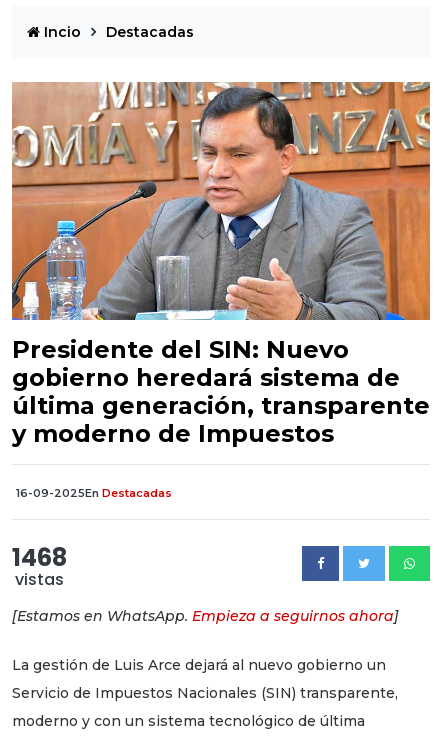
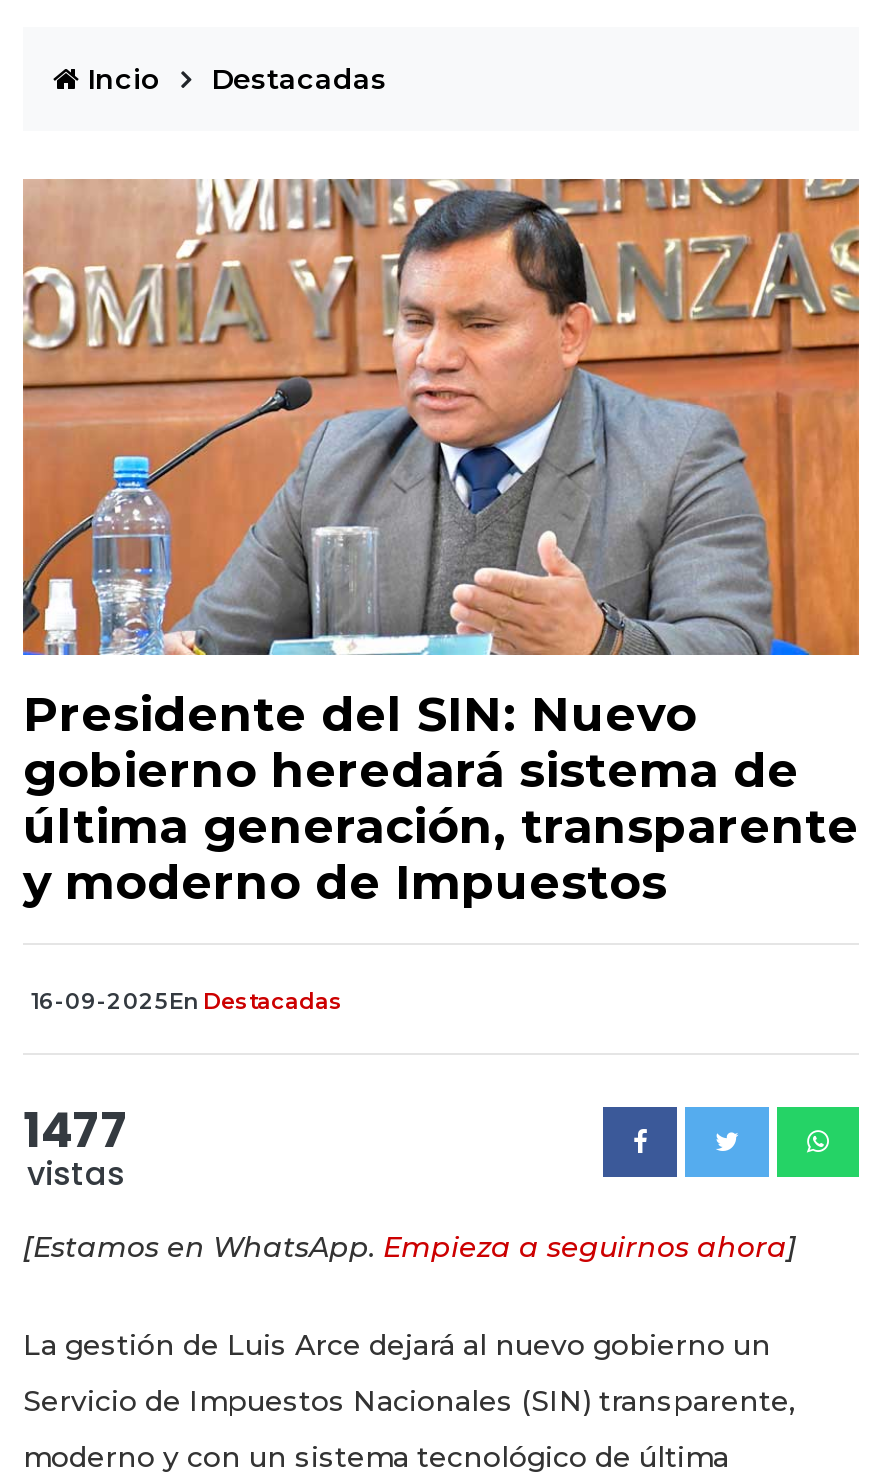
- 1468
+ 1477
